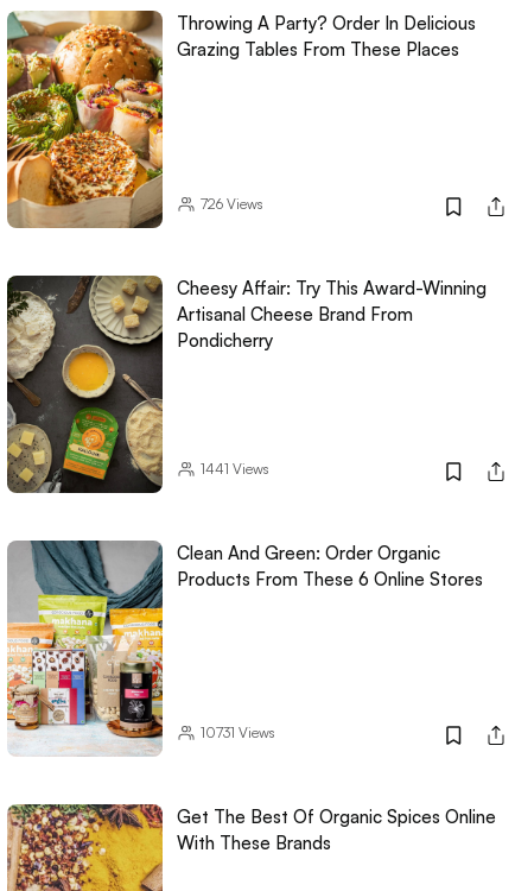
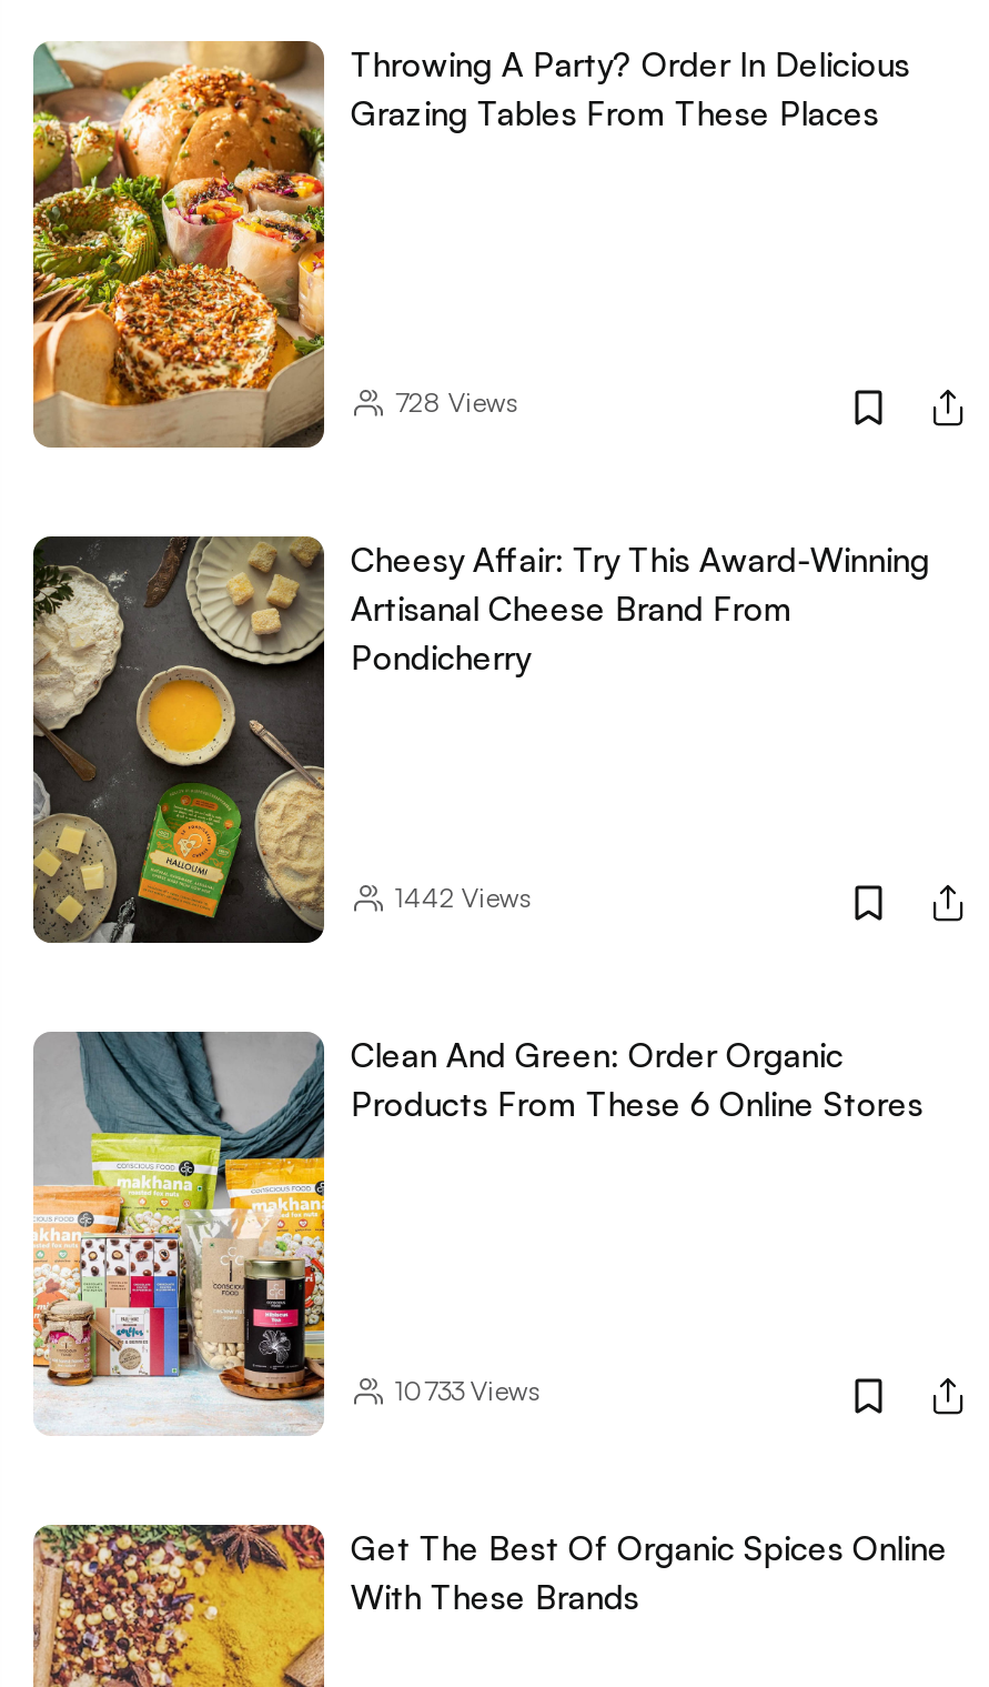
- 726 Views
+ 728 Views

- 1441 Views
+ 1442 Views

- 10731Views
+ 10733Views
